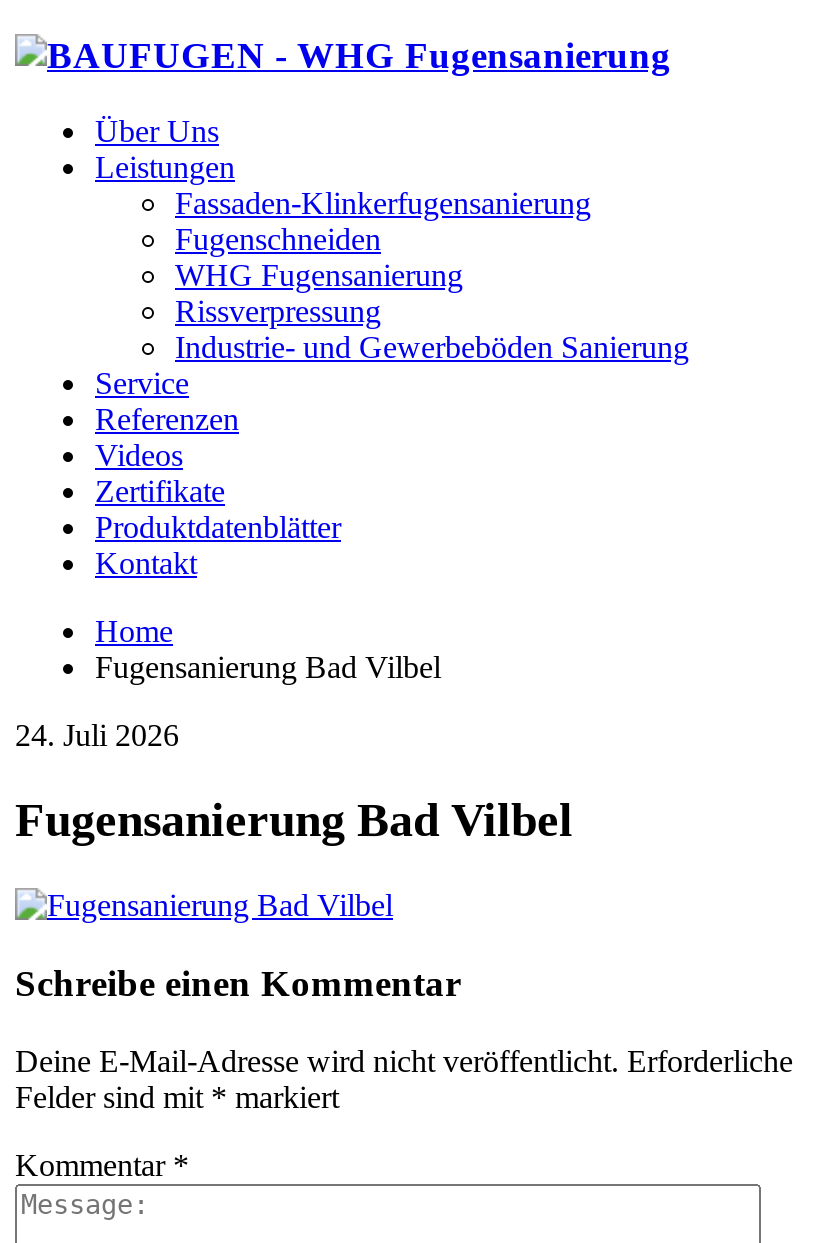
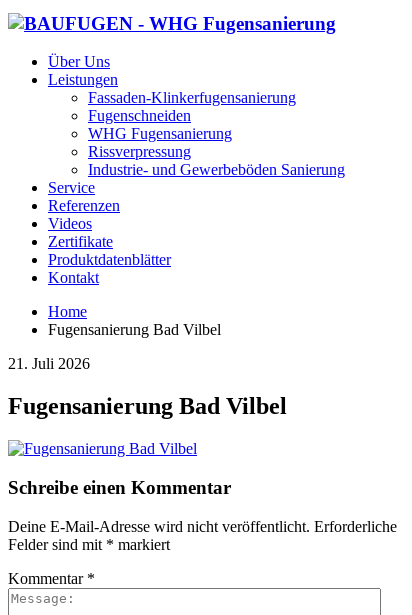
- 24. Juli 2026
+ 21. Juli 2026
